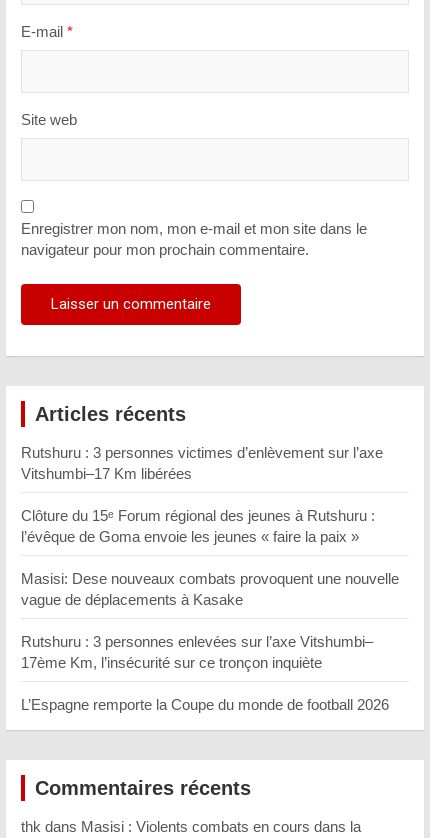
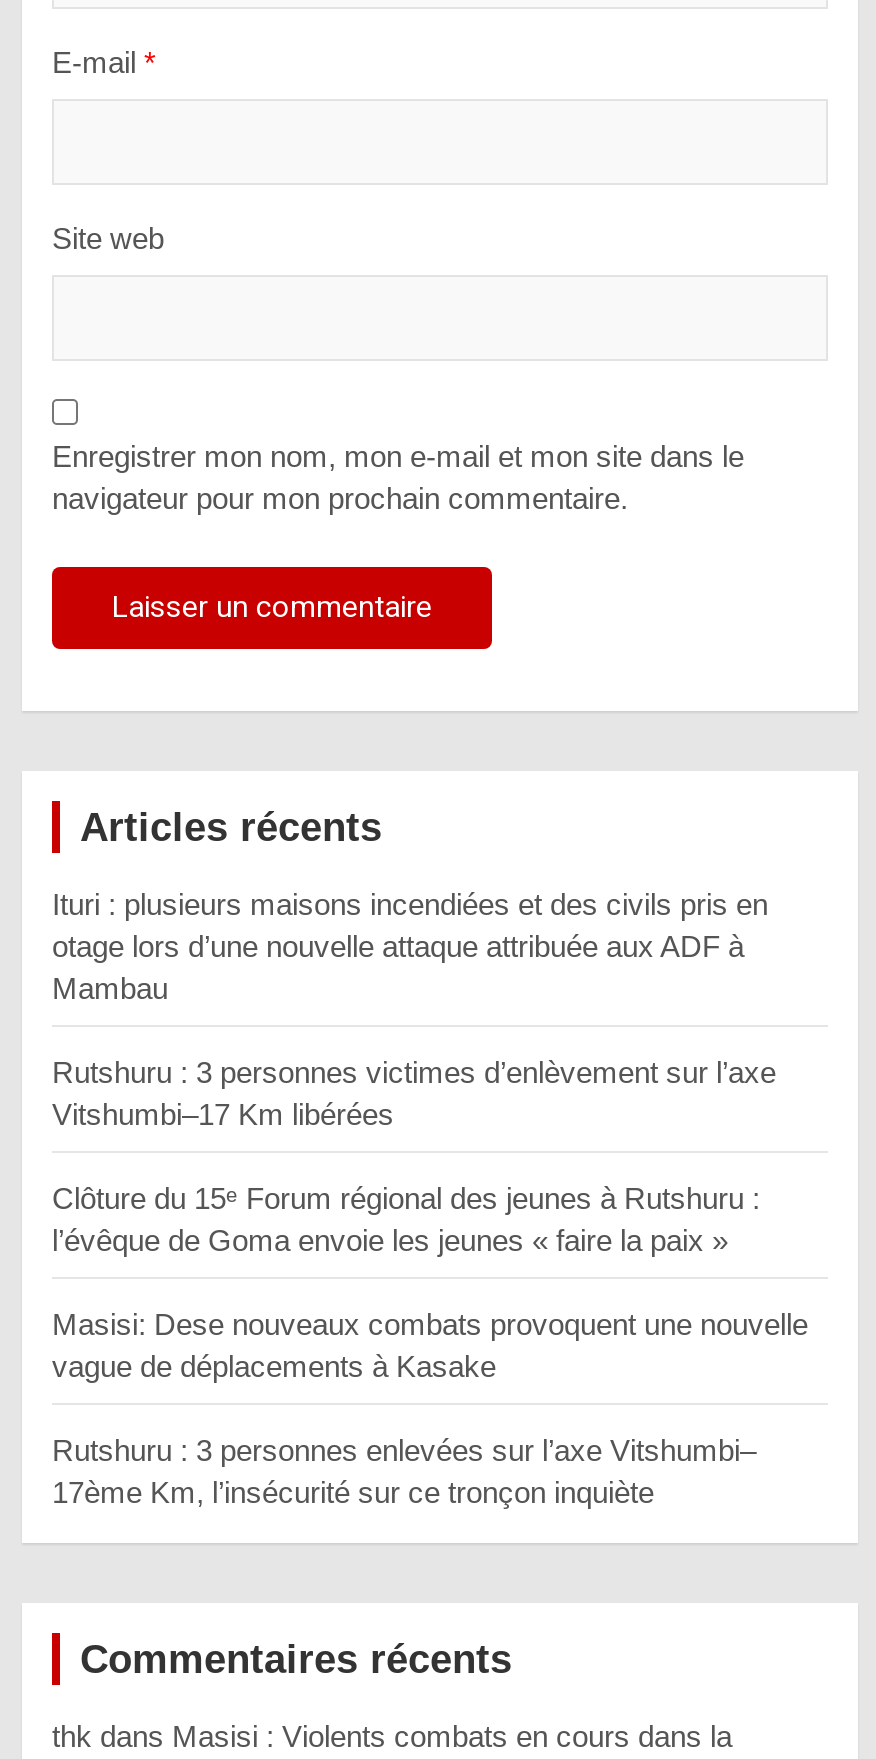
+ Ituri : plusieurs maisons incendiées et des civils pris en
+ otage lors d’une nouvelle attaque attribuée aux ADF à
+ Mambau

moved down: Rutshuru : 3 personnes victimes d’enlèvement sur l’axe | Vitshumbi–17 Km libérées | l’évêque de Goma envoie les jeunes « faire la paix » | Masisi: Dese nouveaux combats provoquent une nouvelle | vague de déplacements à Kasake | Rutshuru : 3 personnes enlevées sur l’axe Vitshumbi– | 17ème Km, l’insécurité sur ce tronçon inquiète

- L’Espagne remporte la Coupe du monde de football 2026
